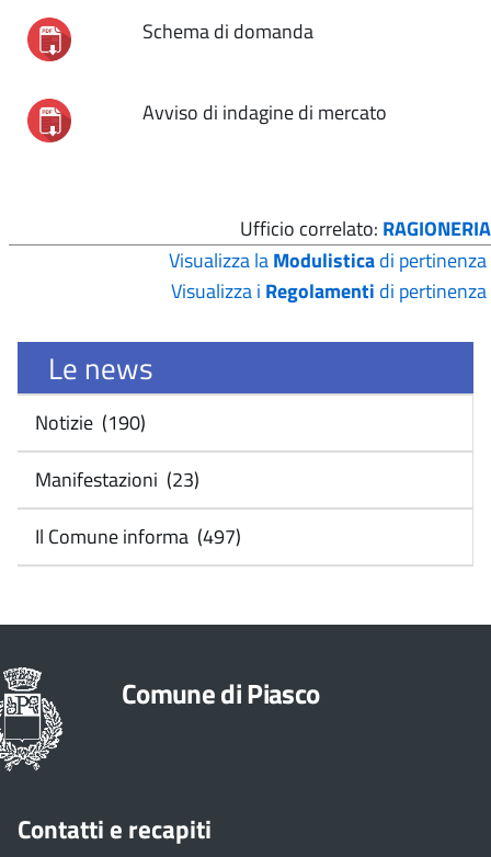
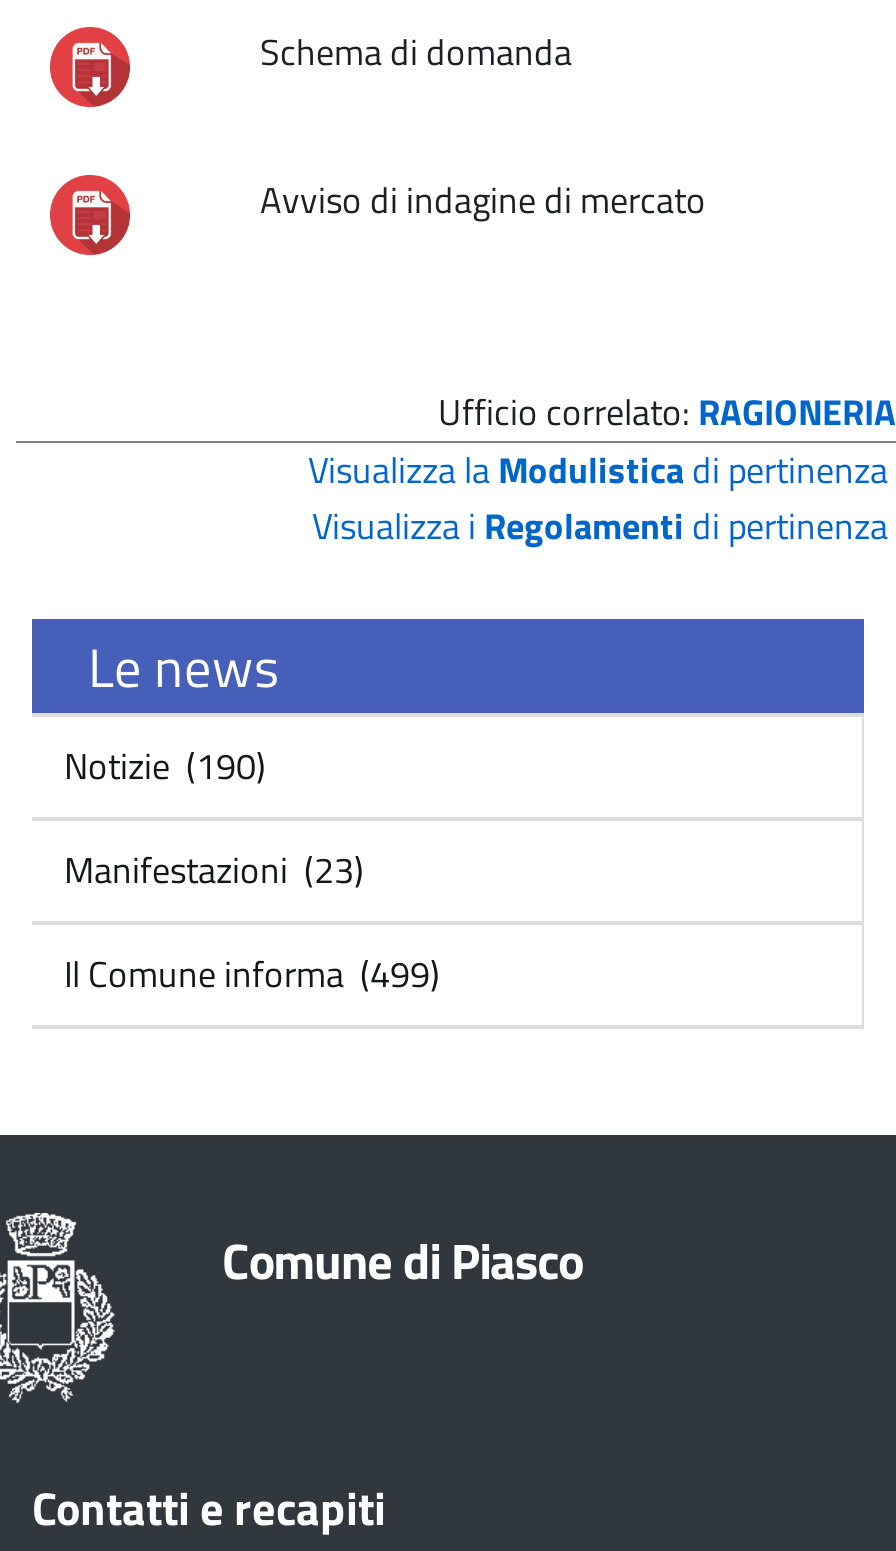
- Il Comune informa (497)
+ Il Comune informa (499)
